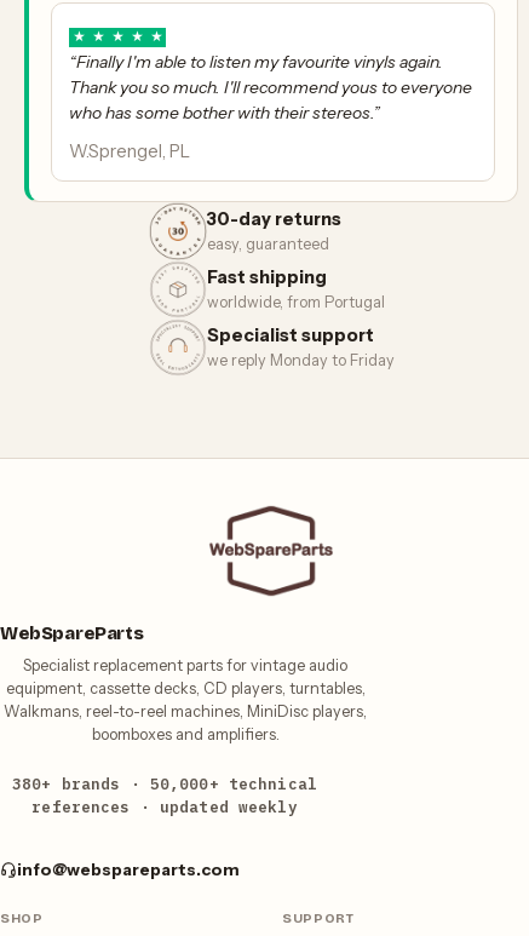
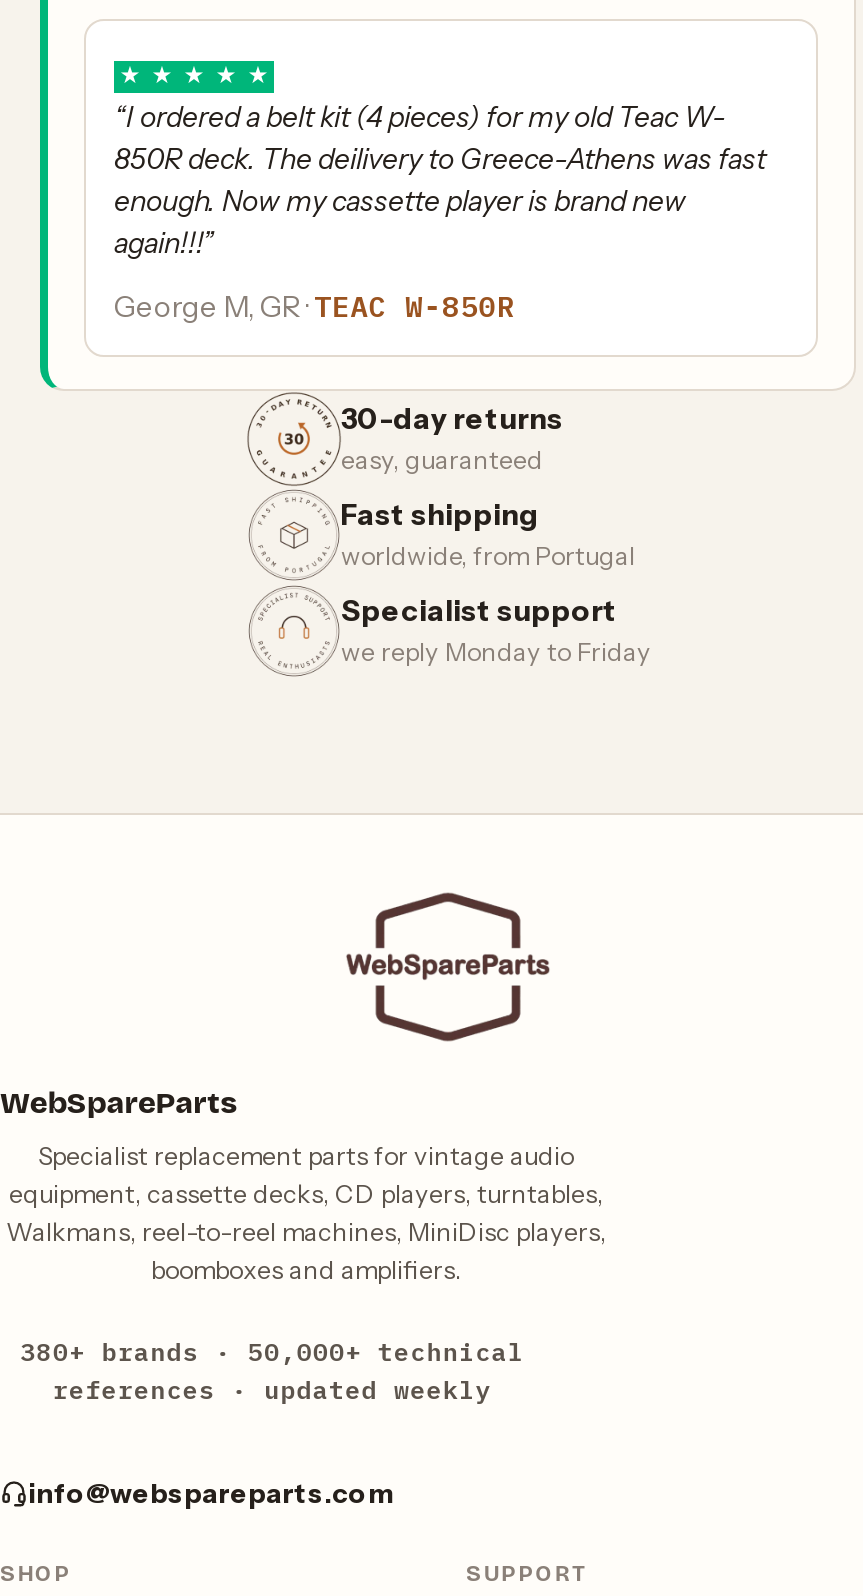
- “Finally I'm able to listen my favourite vinyls again.
- Thank you so much. I'll recommend yous to everyone
- who has some bother with their stereos.”
+ “I ordered a belt kit (4 pieces) for my old Teac W-
+ 850R deck. The deilivery to Greece-Athens was fast
+ enough. Now my cassette player is brand new
+ again!!!”

- W.Sprengel, PL
+ George M, GR · TEAC W-850R
